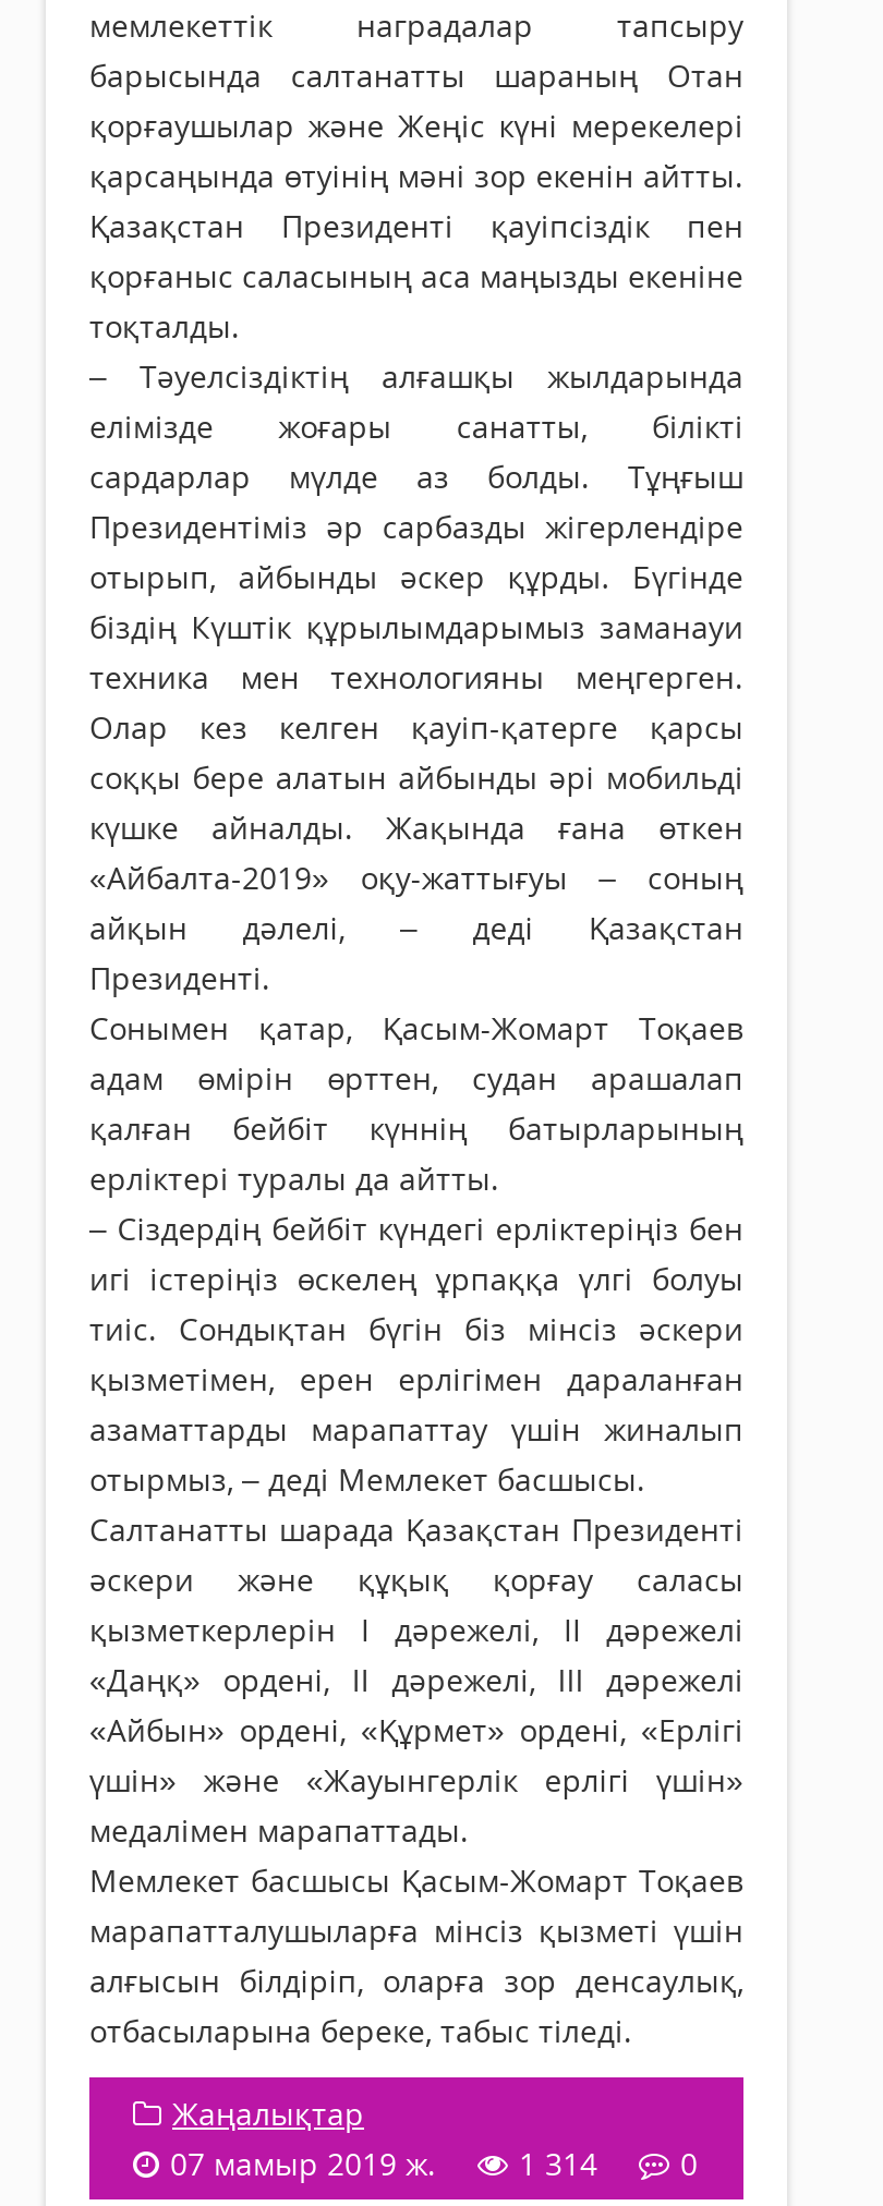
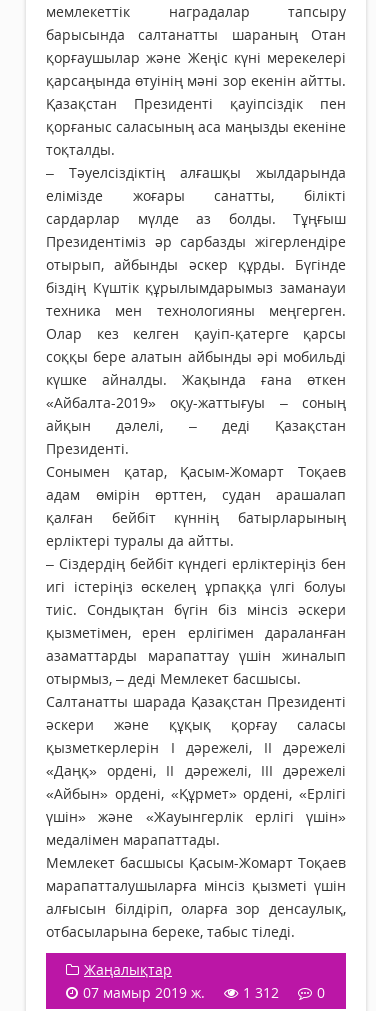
- 07 мамыр 2019 ж. 1 314 0
+ 07 мамыр 2019 ж. 1 312 0
